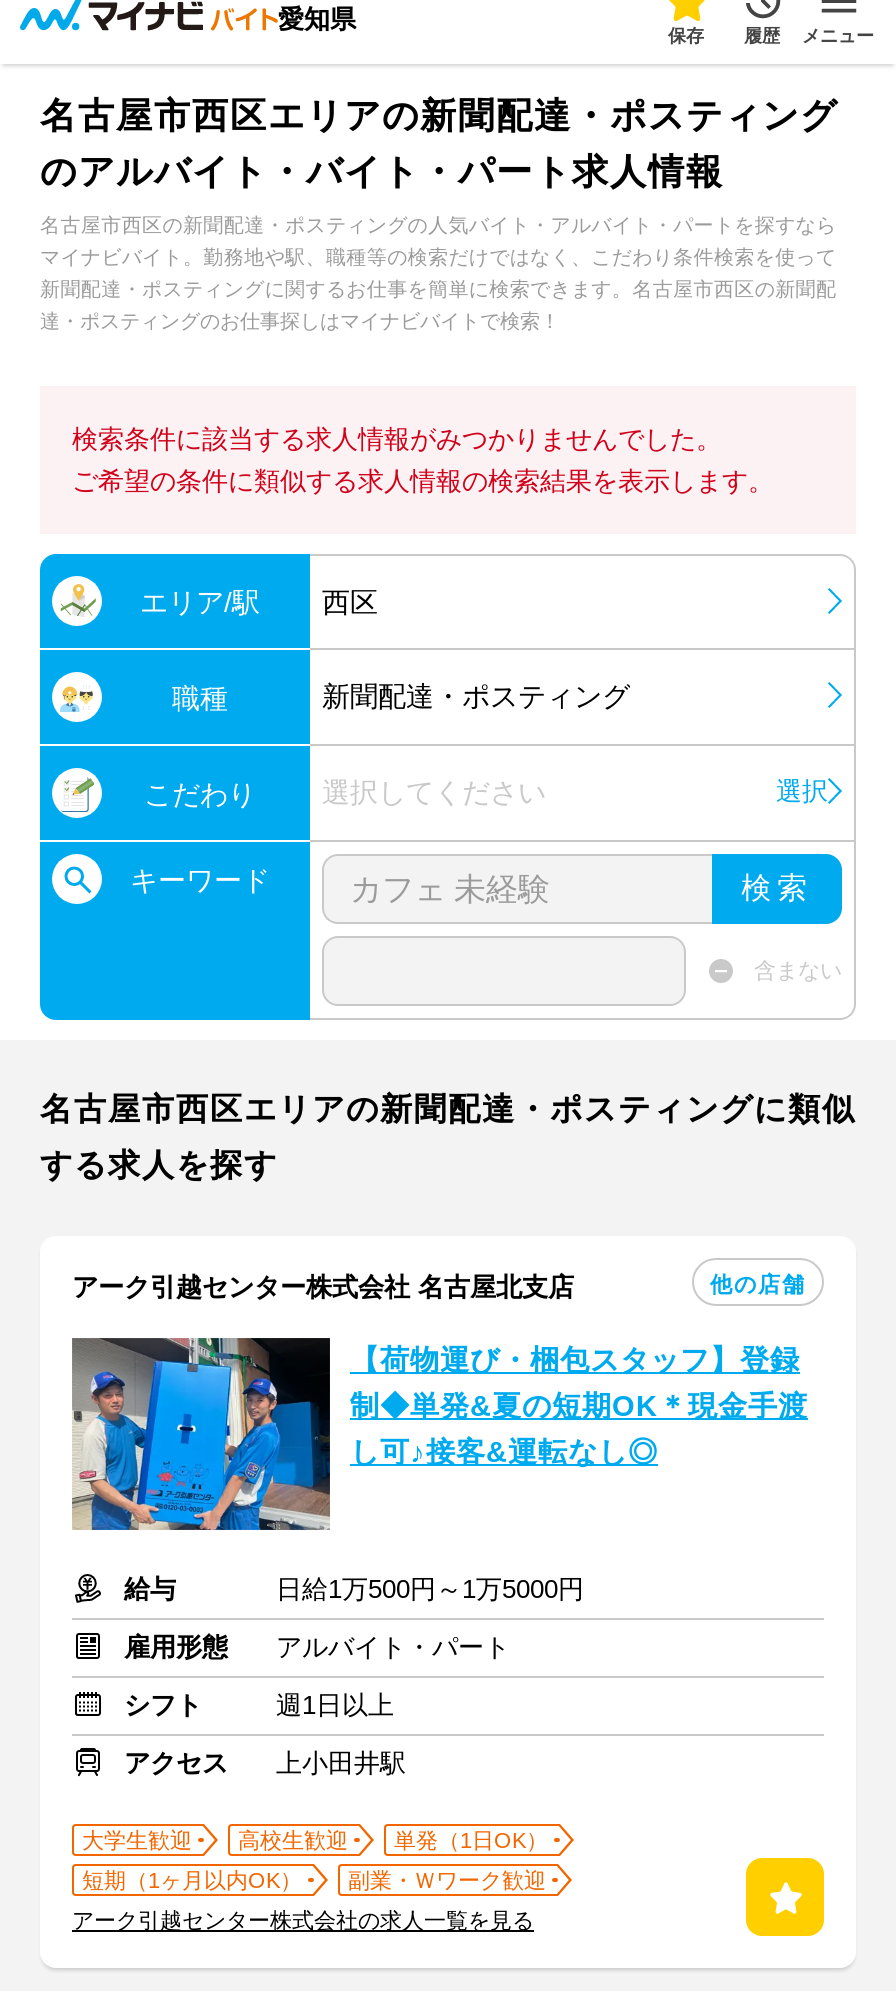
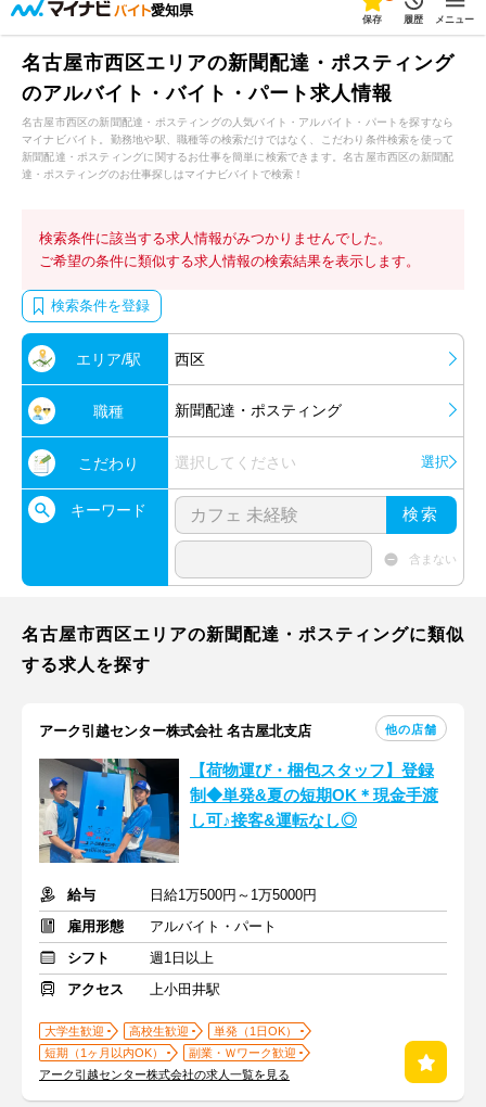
+ 検索条件を登録
